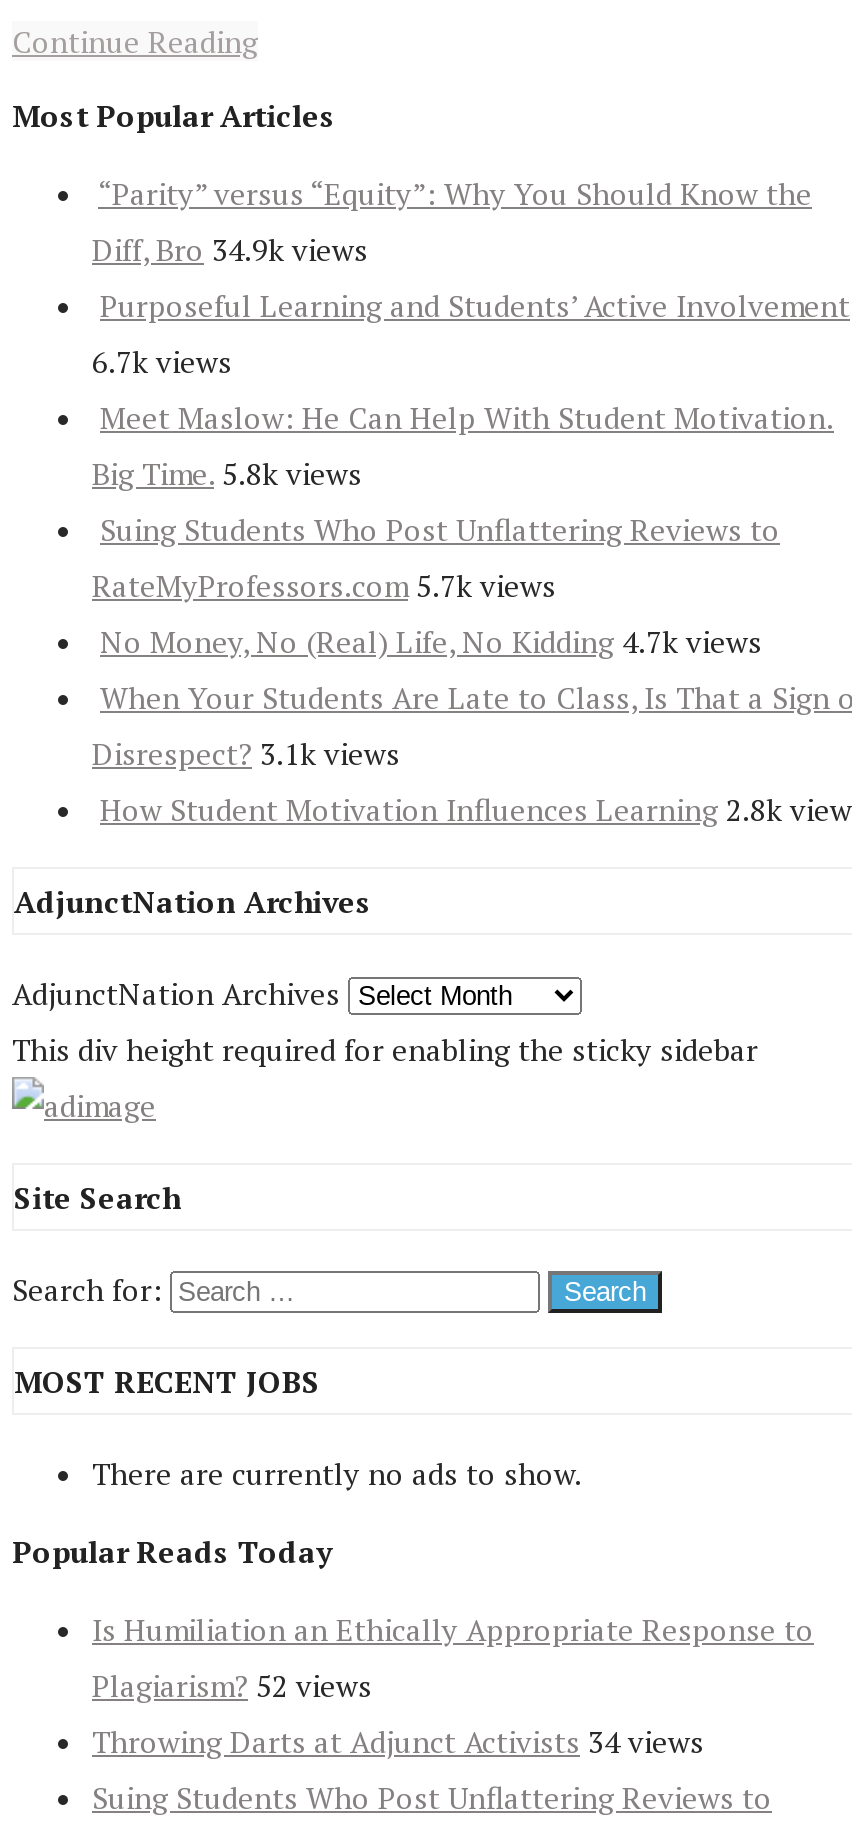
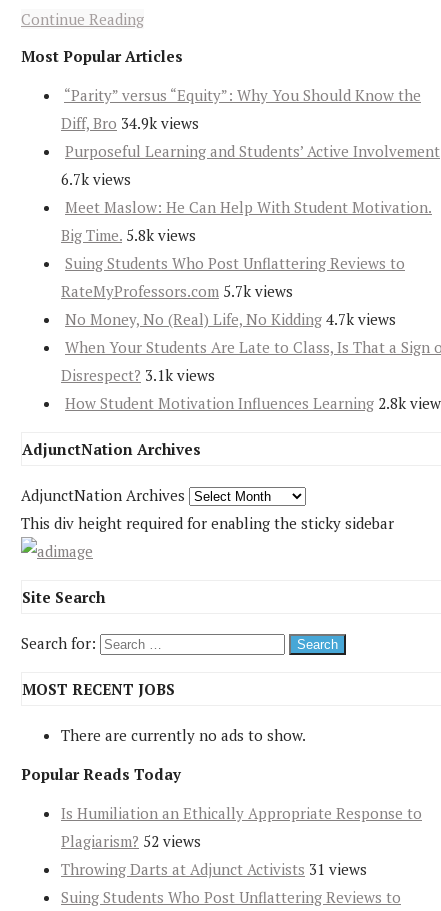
- Throwing Darts at Adjunct Activists 34 views
+ Throwing Darts at Adjunct Activists 31 views
